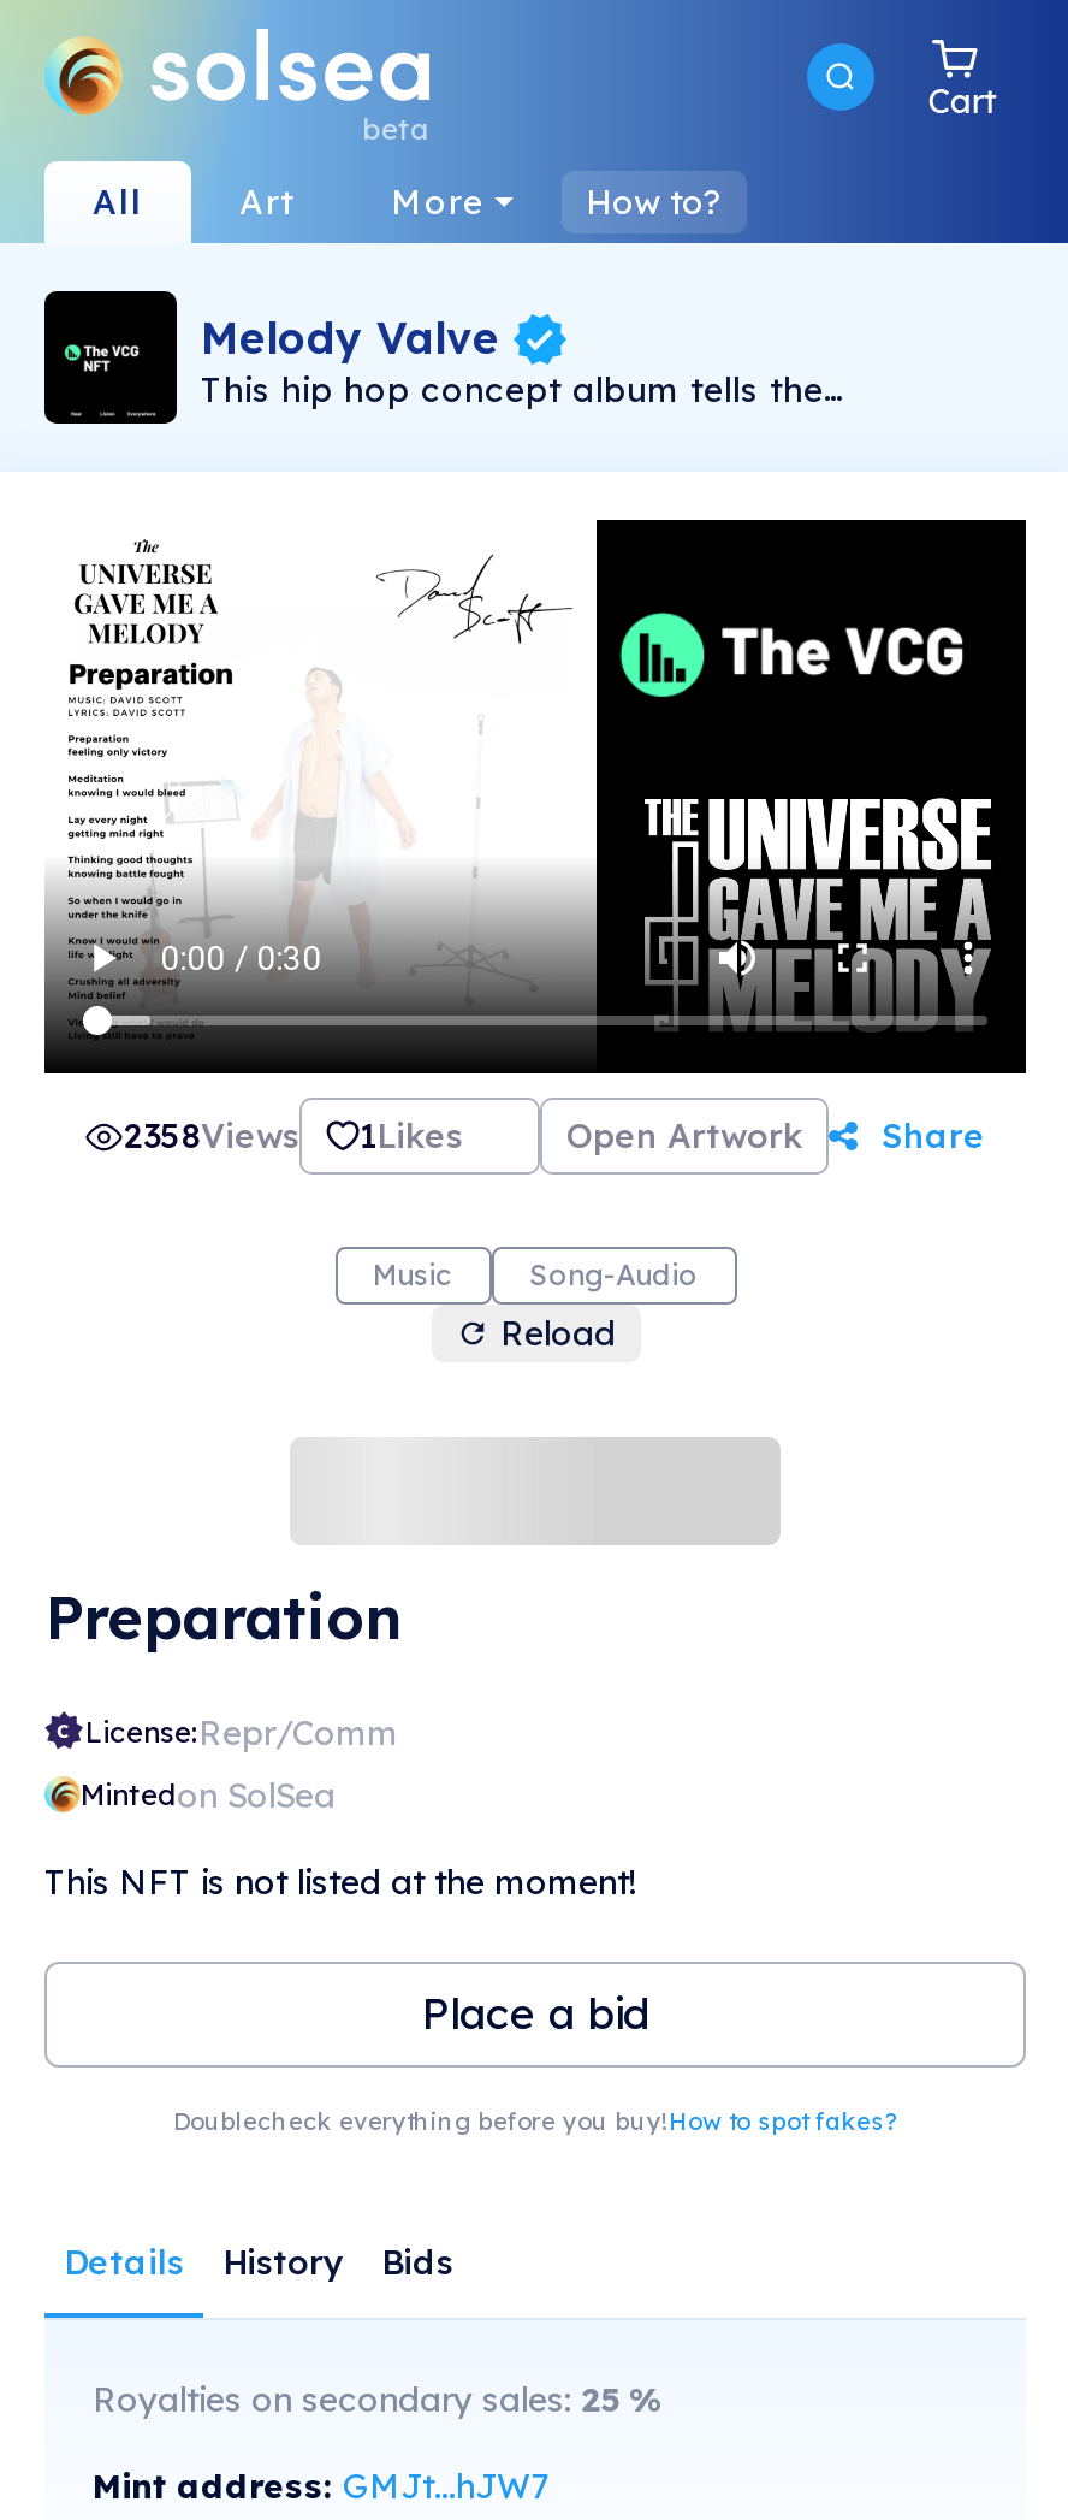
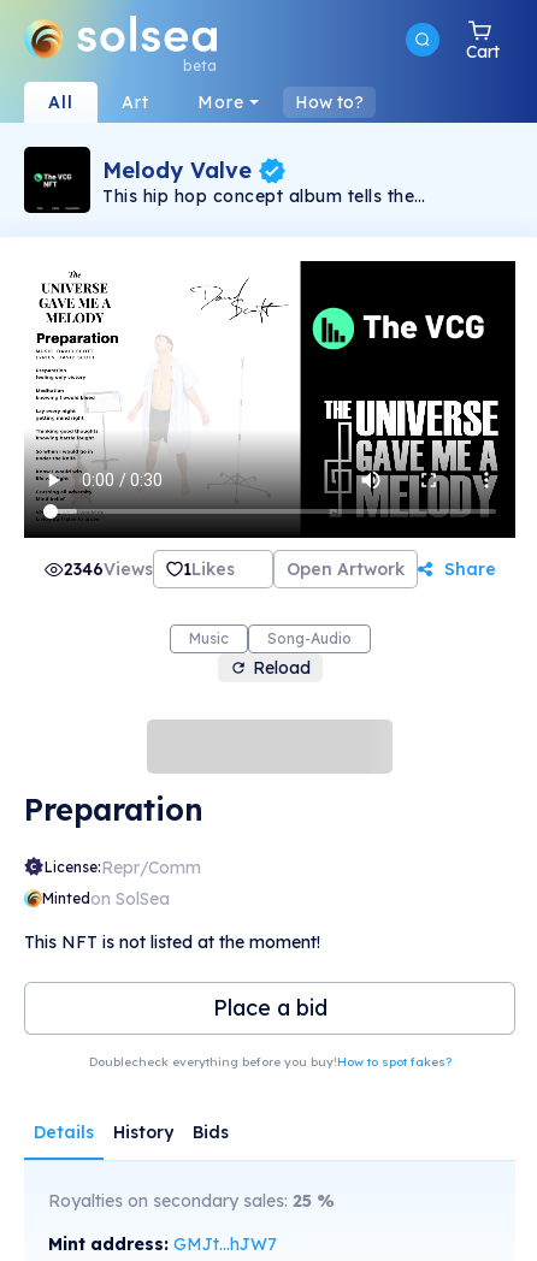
- 2358Views 1Likes
+ 2346Views 1Likes
